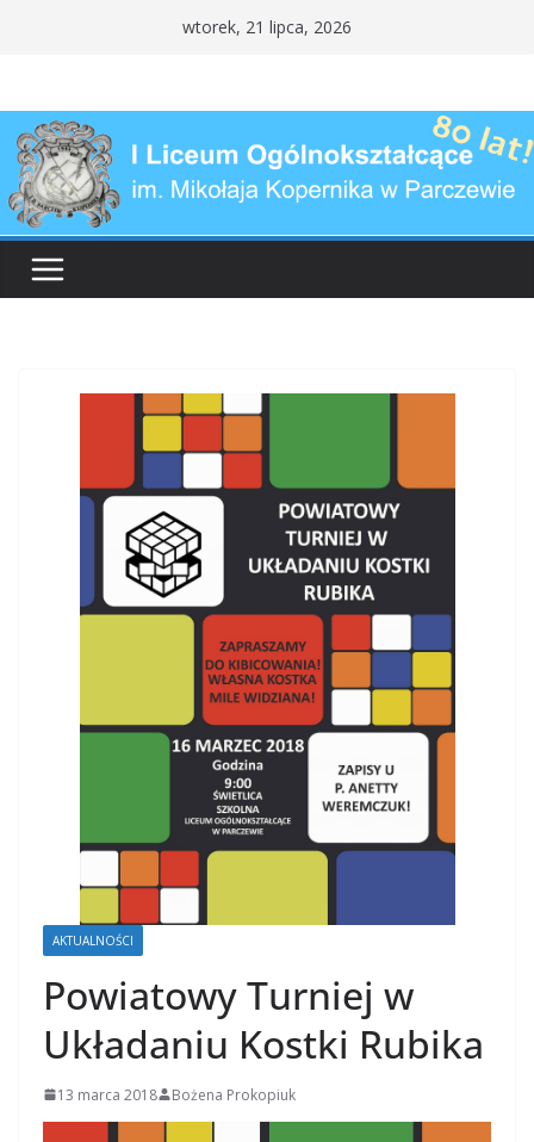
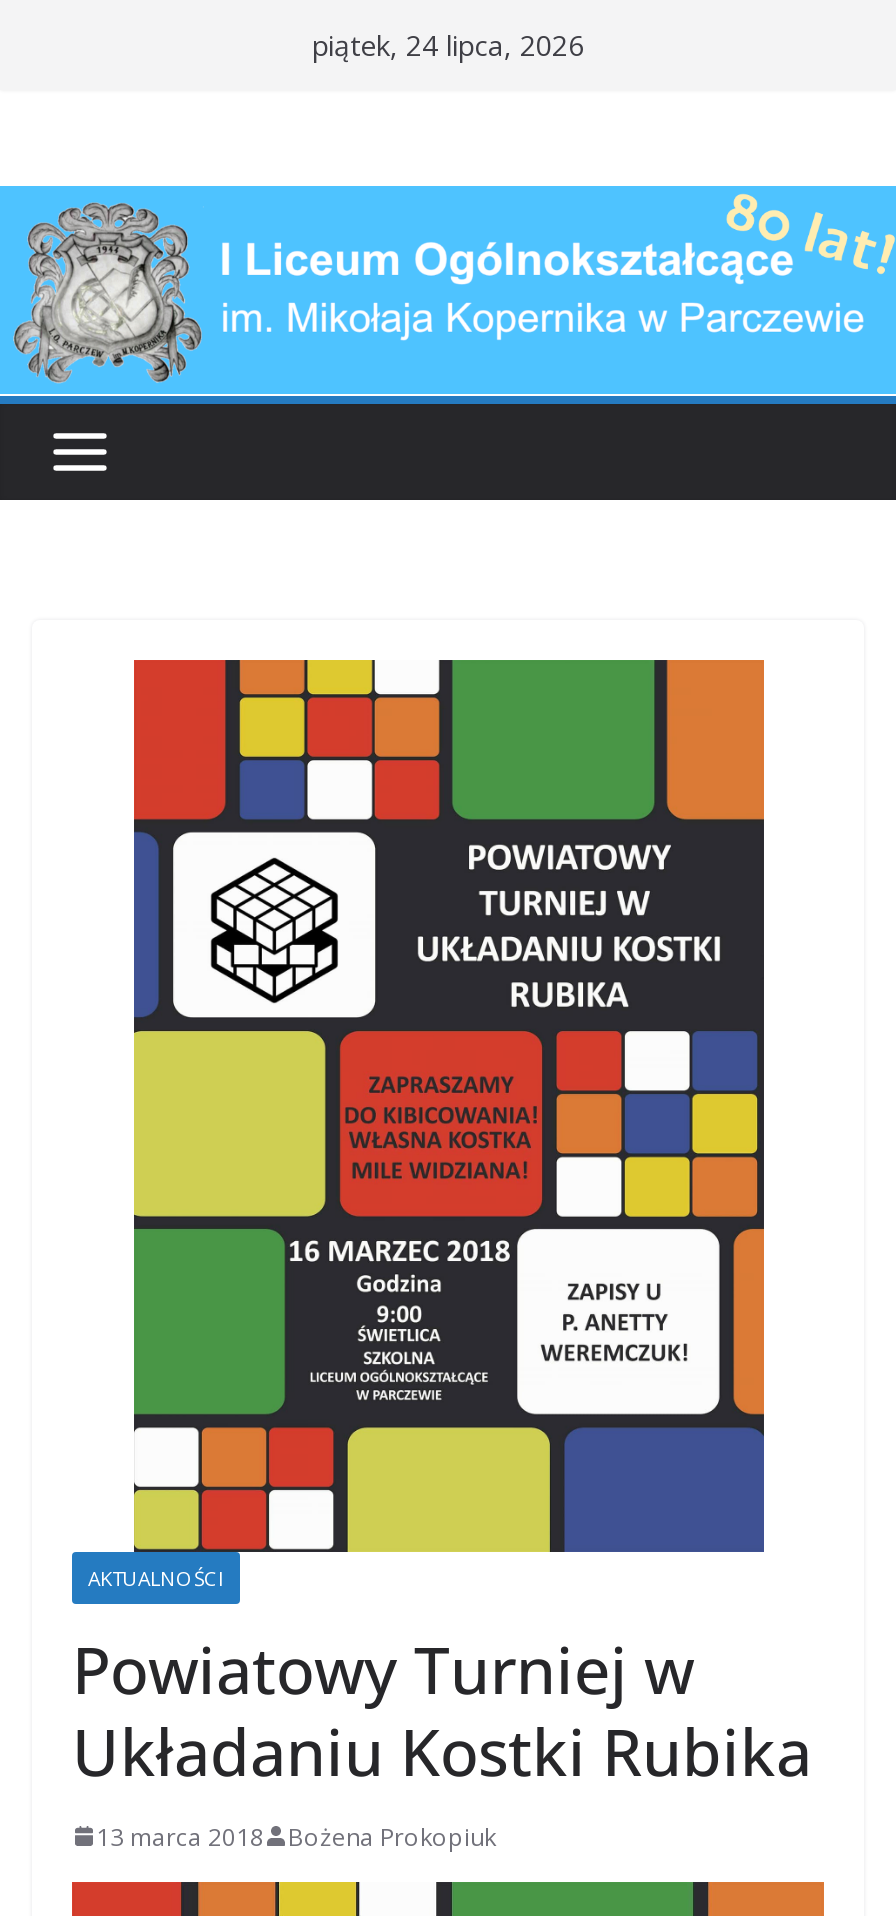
- wtorek, 21 lipca, 2026
+ piątek, 24 lipca, 2026
